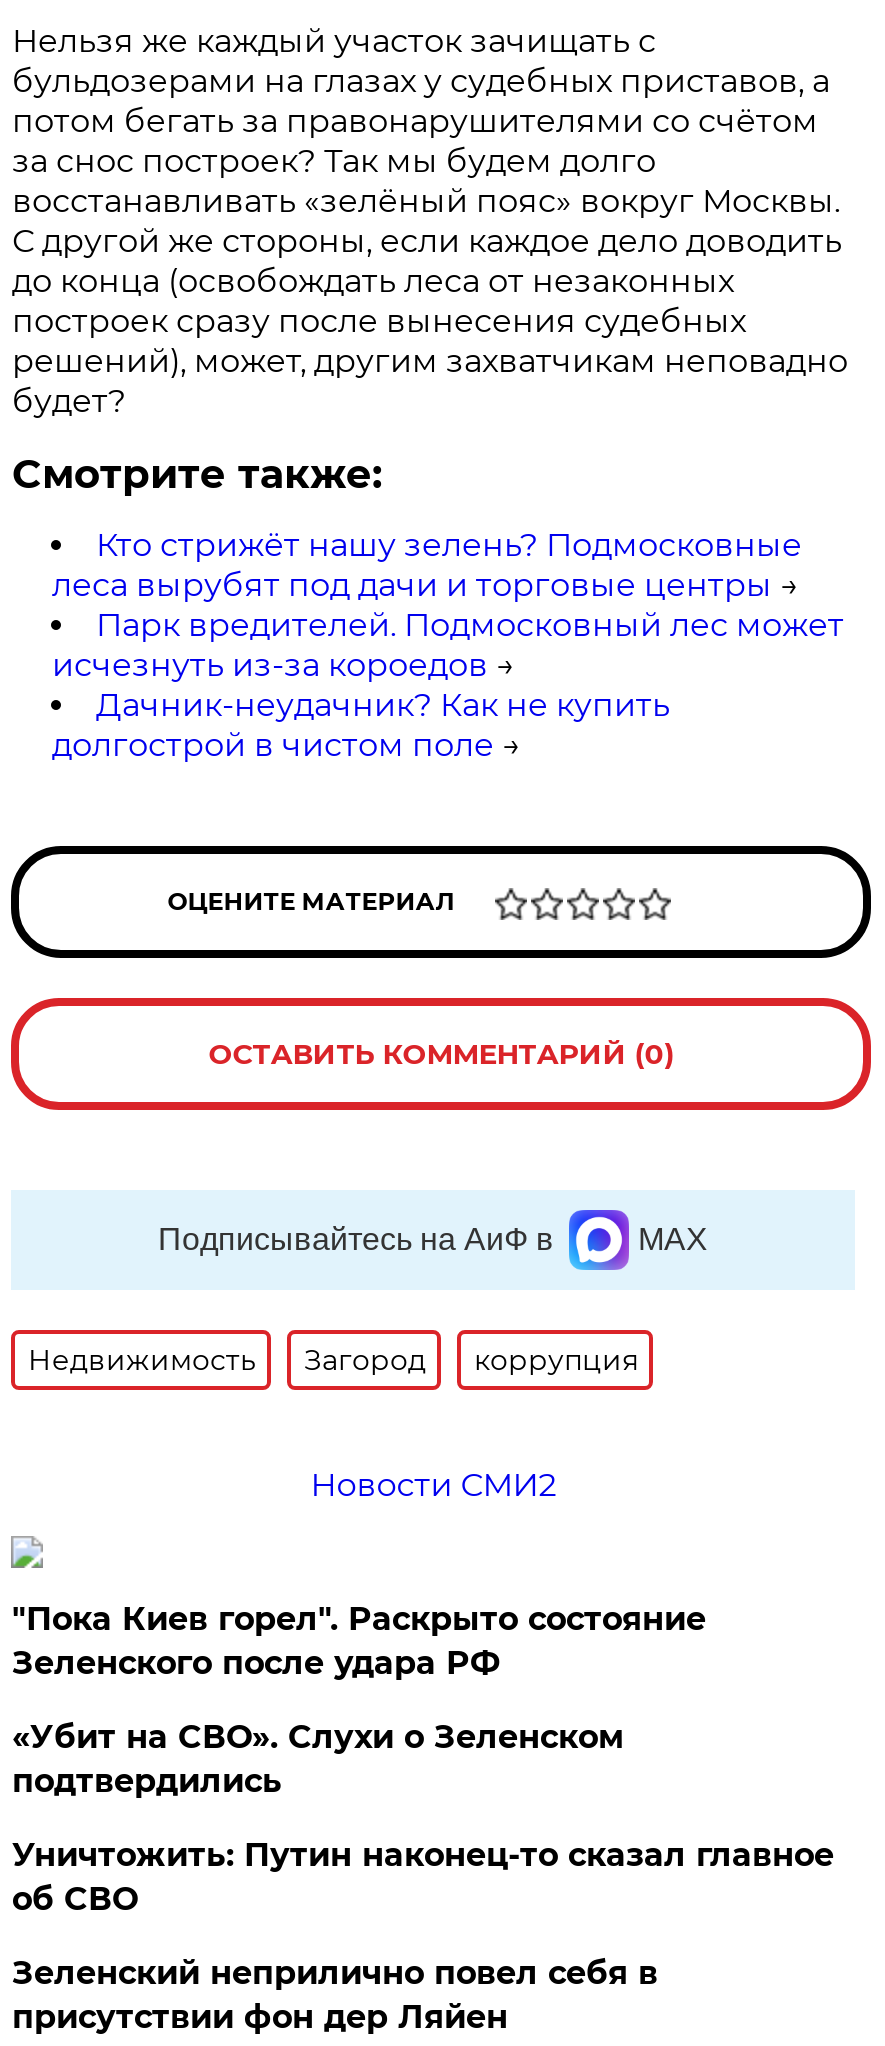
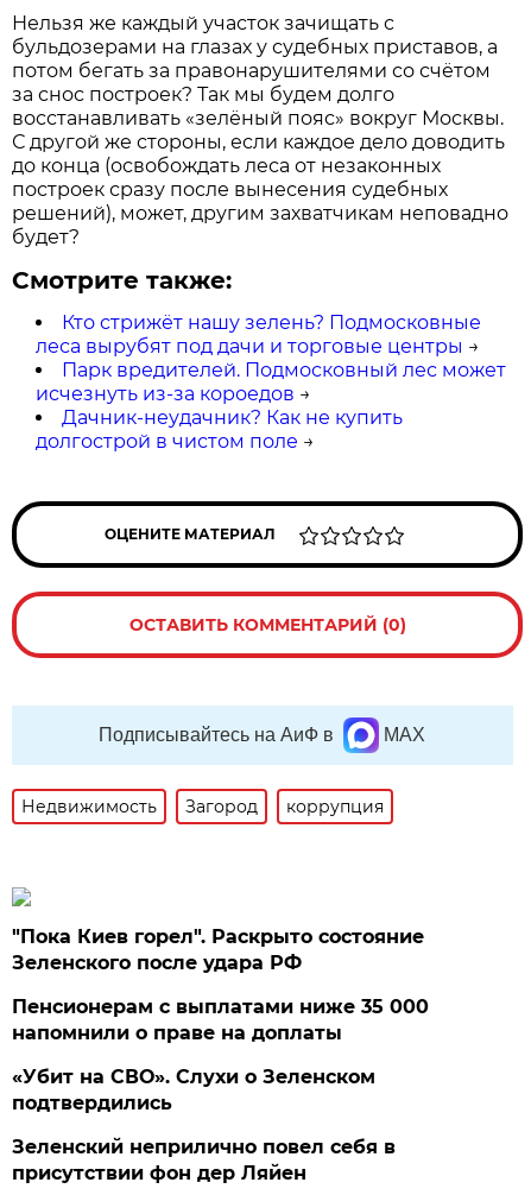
- Новости СМИ2

+ Пенсионерам с выплатами ниже 35 000
+ напомнили о праве на доплаты

moved down: «Убит на СВО». Слухи о Зеленском | подтвердились

- Уничтожить: Путин наконец-то сказал главное
- об СВО
